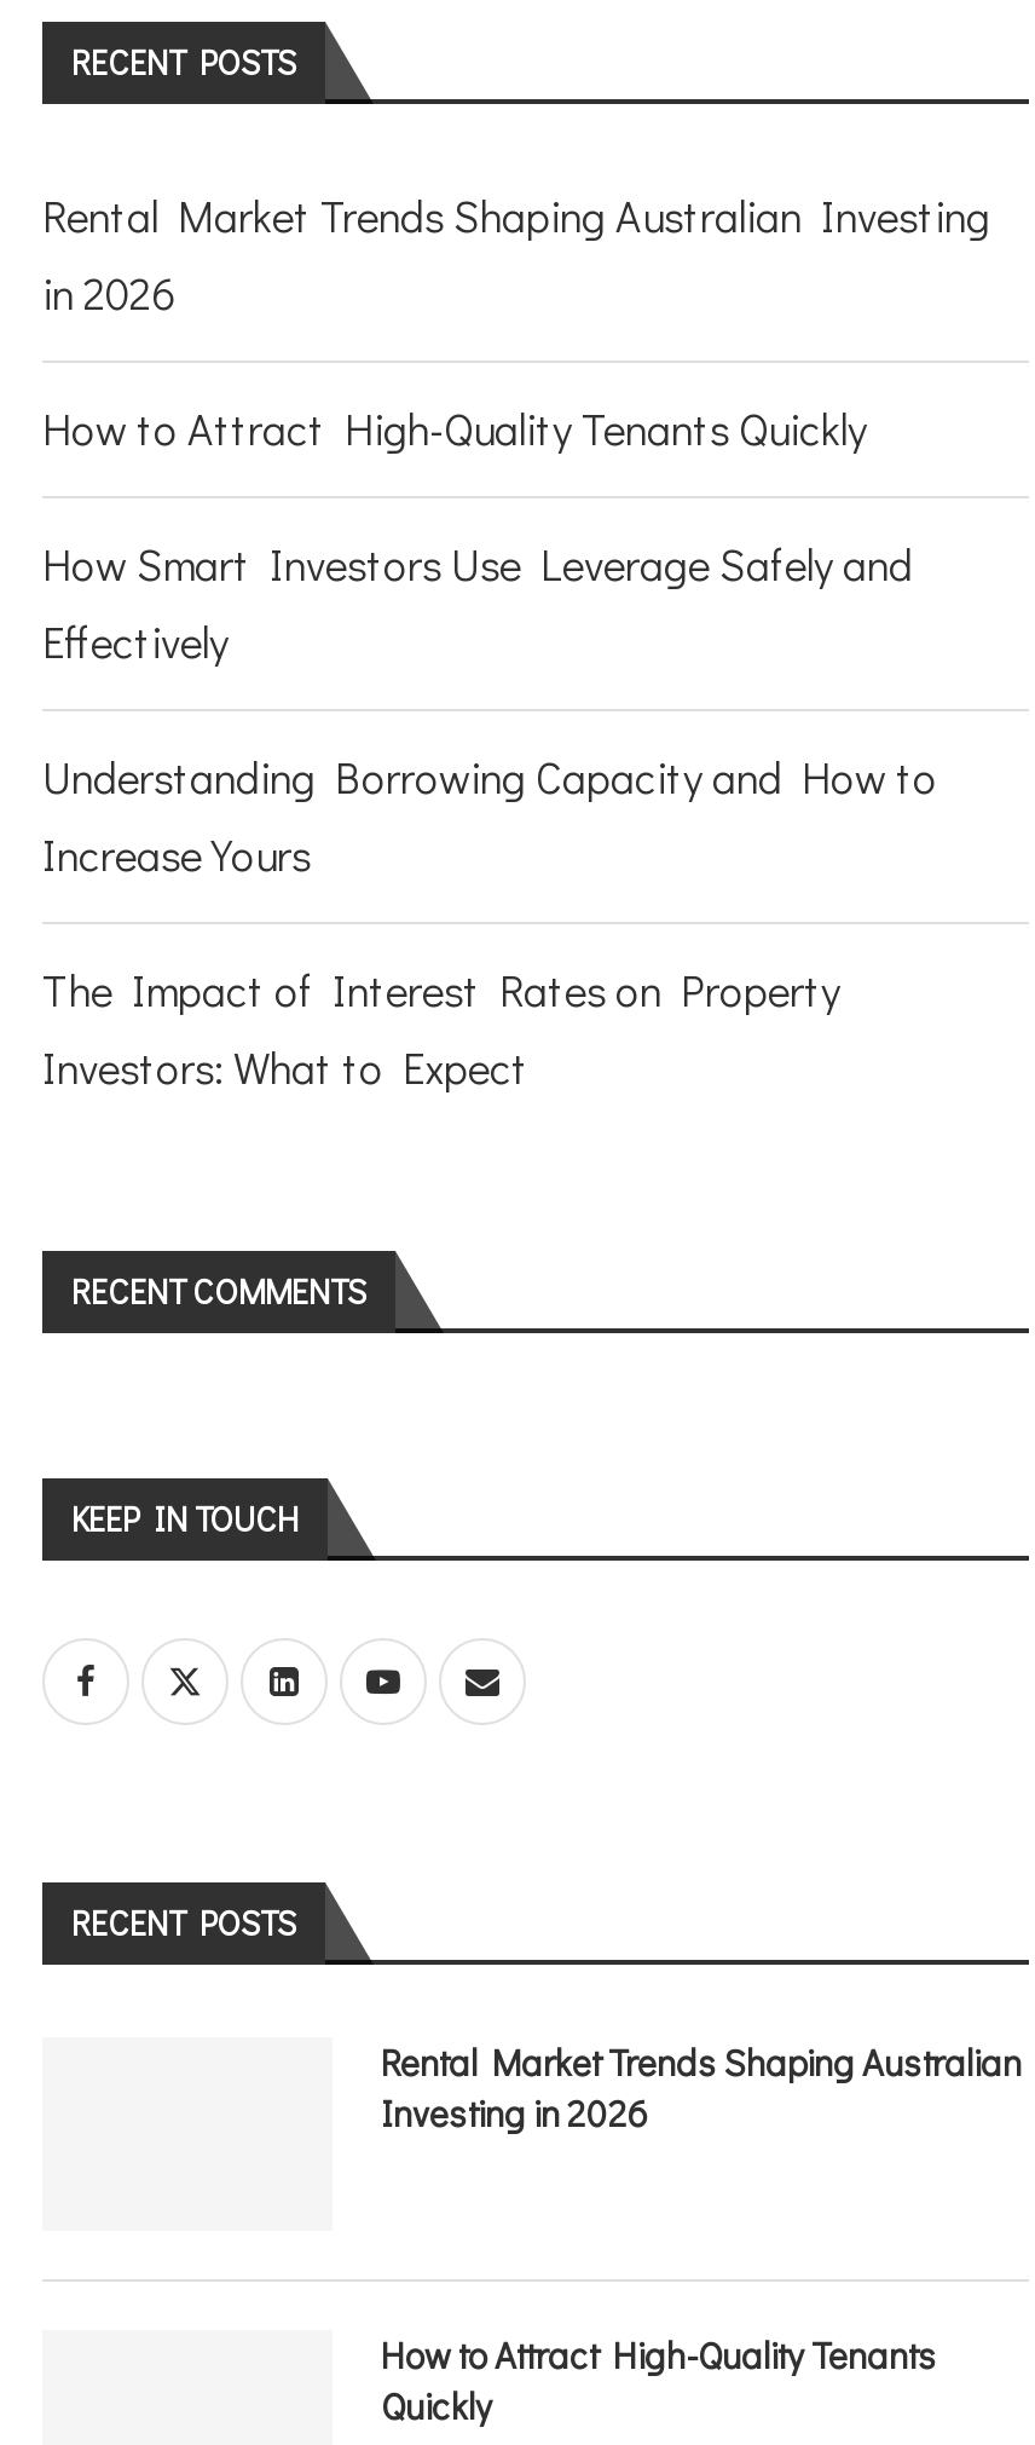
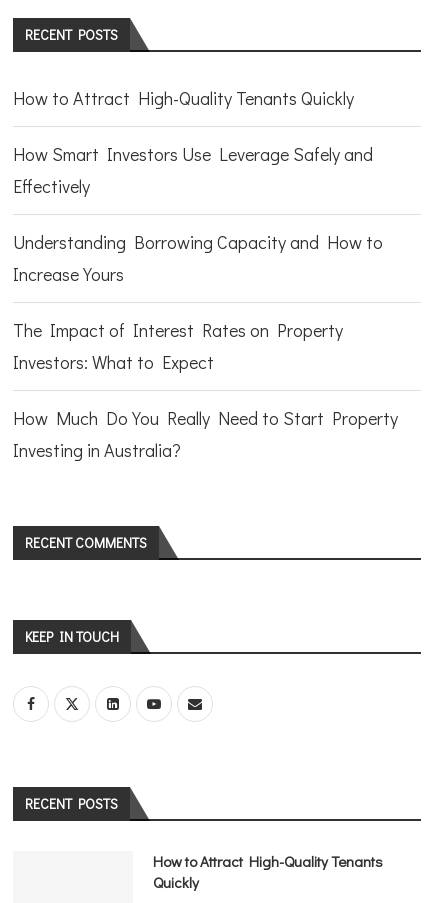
- Rental Market Trends Shaping Australian Investing
- in 2026

+ How Much Do You Really Need to Start Property
+ Investing in Australia?

- Rental Market Trends Shaping Australian
- Investing in 2026
